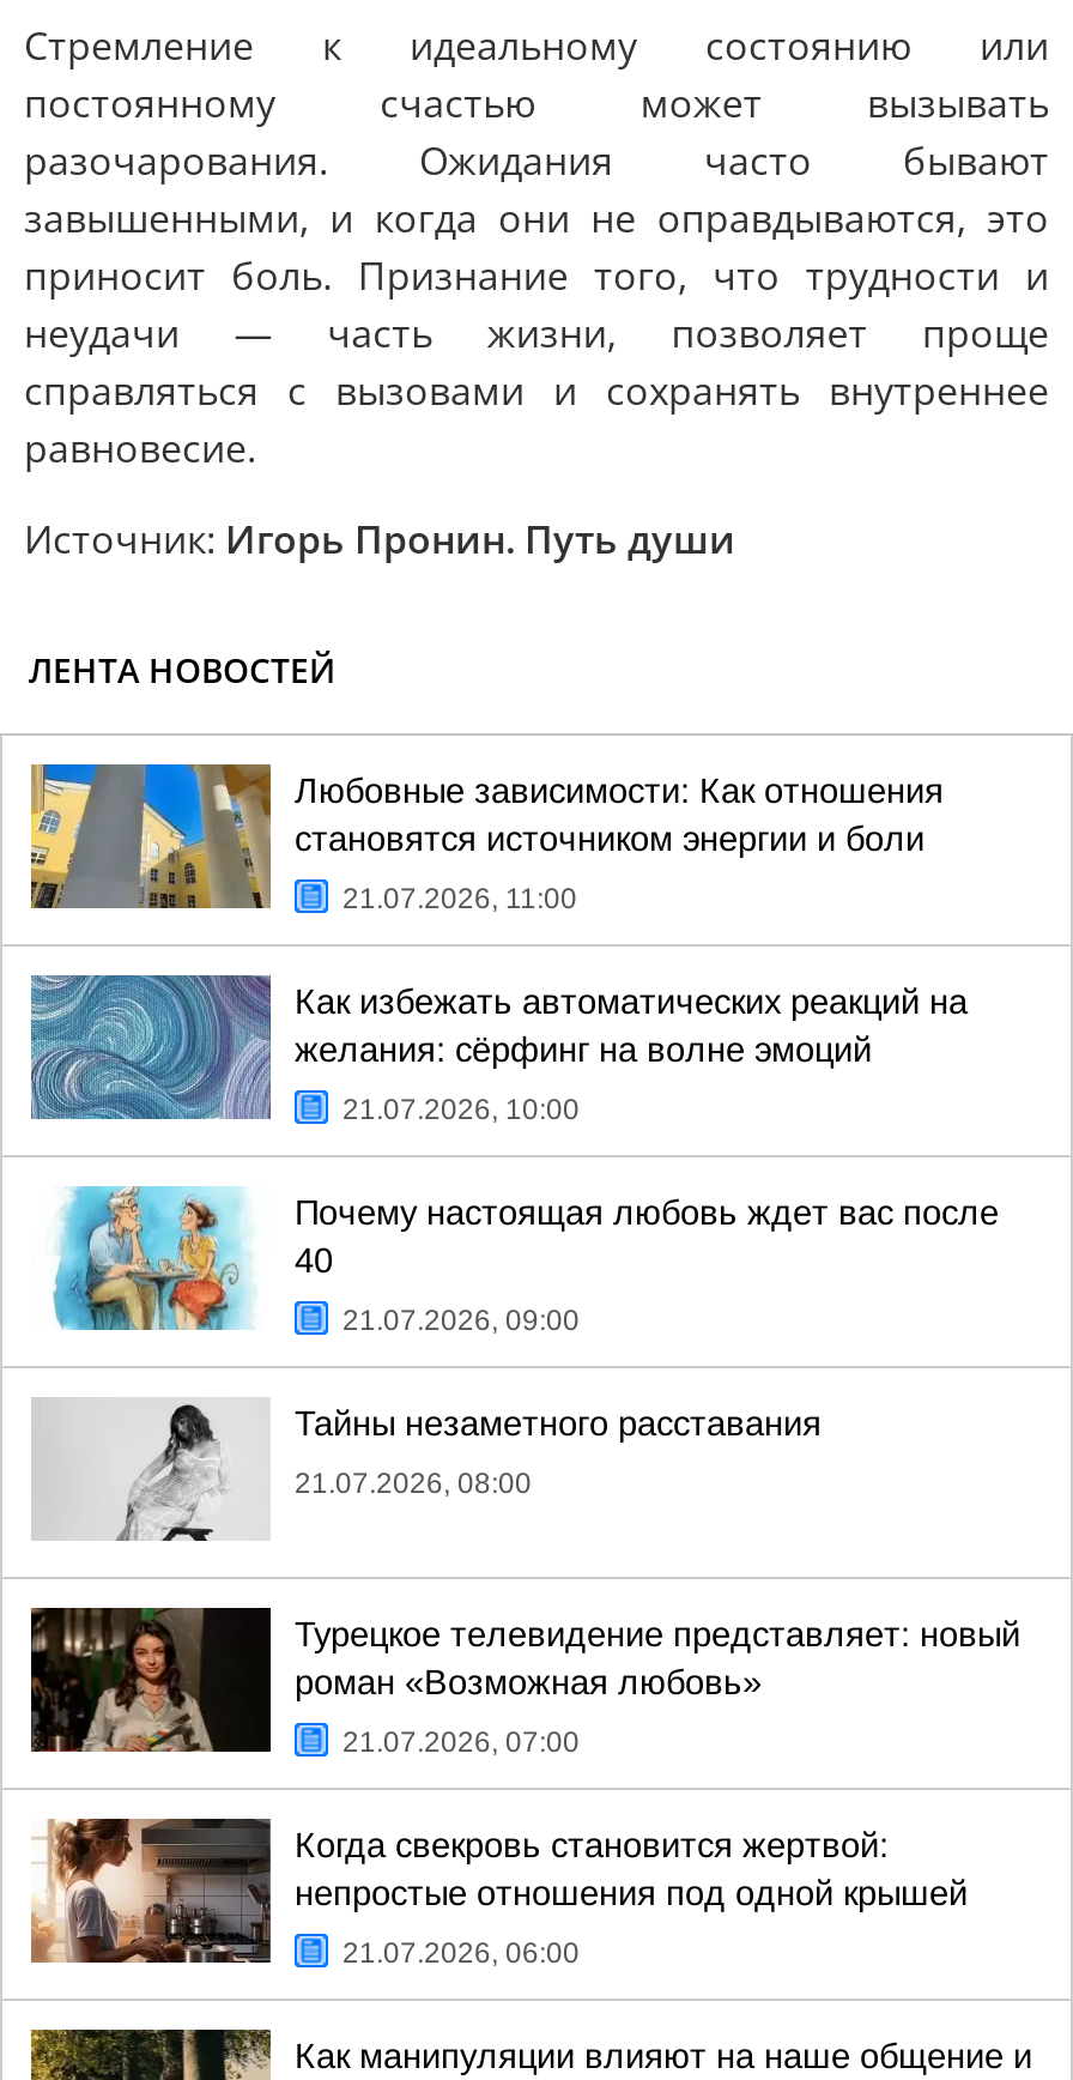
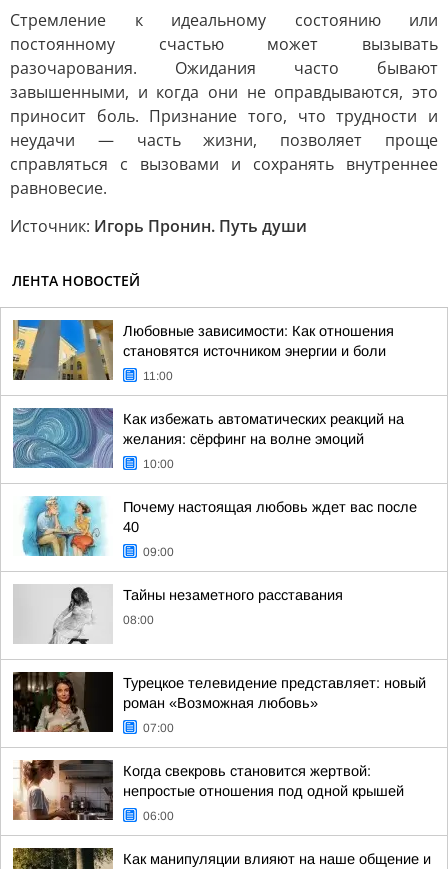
- 21.07.2026, 11:00
+ 11:00

- 21.07.2026, 10:00
+ 10:00

- 21.07.2026, 09:00
+ 09:00

- 21.07.2026, 08:00
+ 08:00

- 21.07.2026, 07:00
+ 07:00

- 21.07.2026, 06:00
+ 06:00
